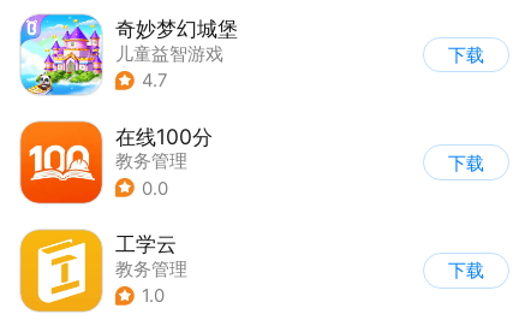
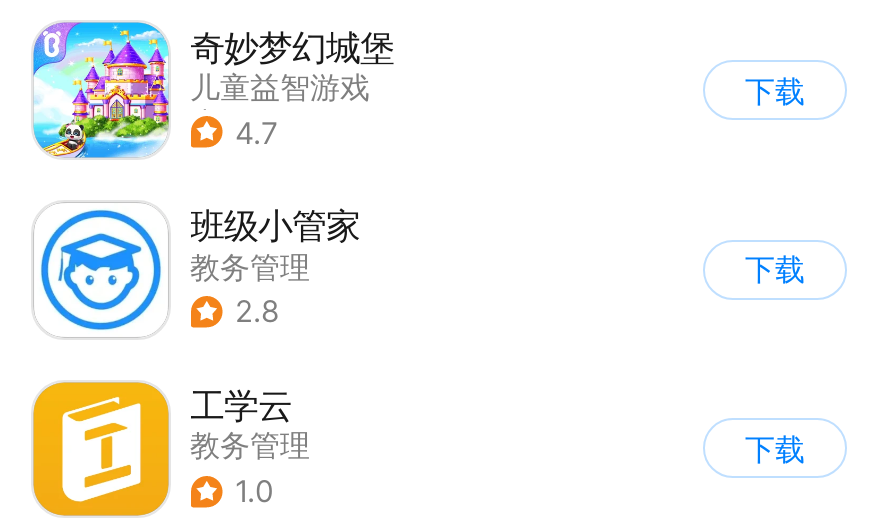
- [image]
- 在线100分
+ [image]
+ 班级小管家

- 0.0
+ 2.8
